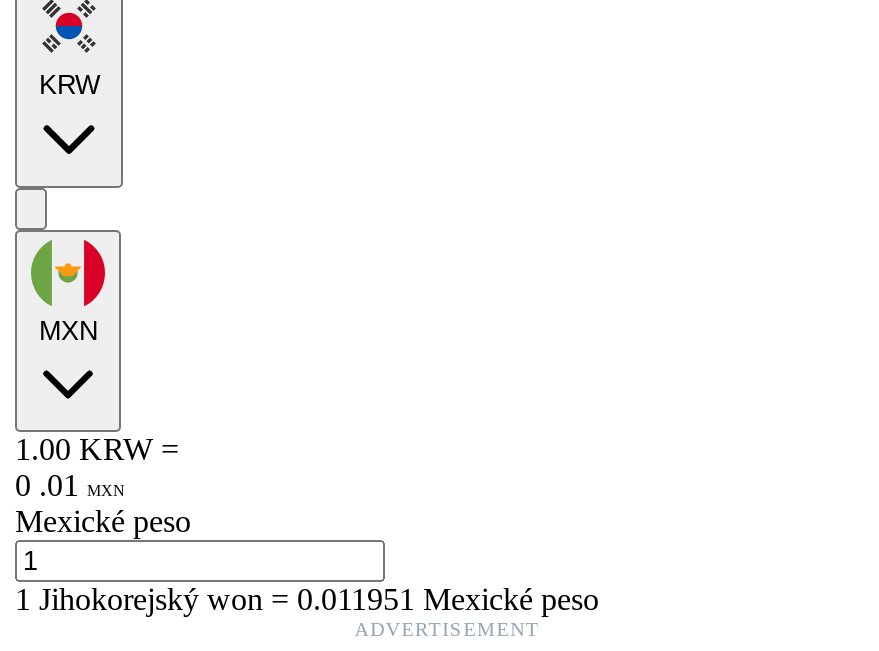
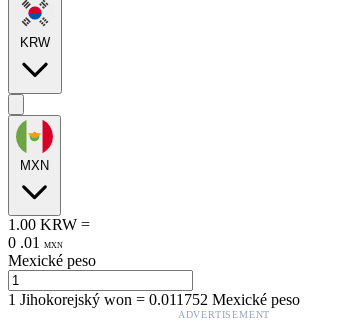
- 1Jihokorejský won=0.011951 Mexické peso
+ 1Jihokorejský won=0.011752 Mexické peso
